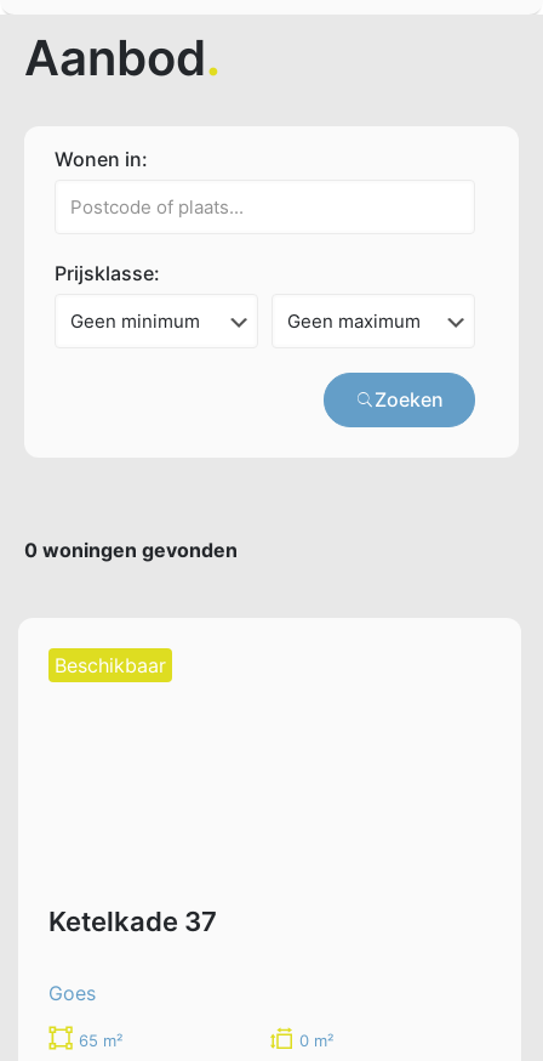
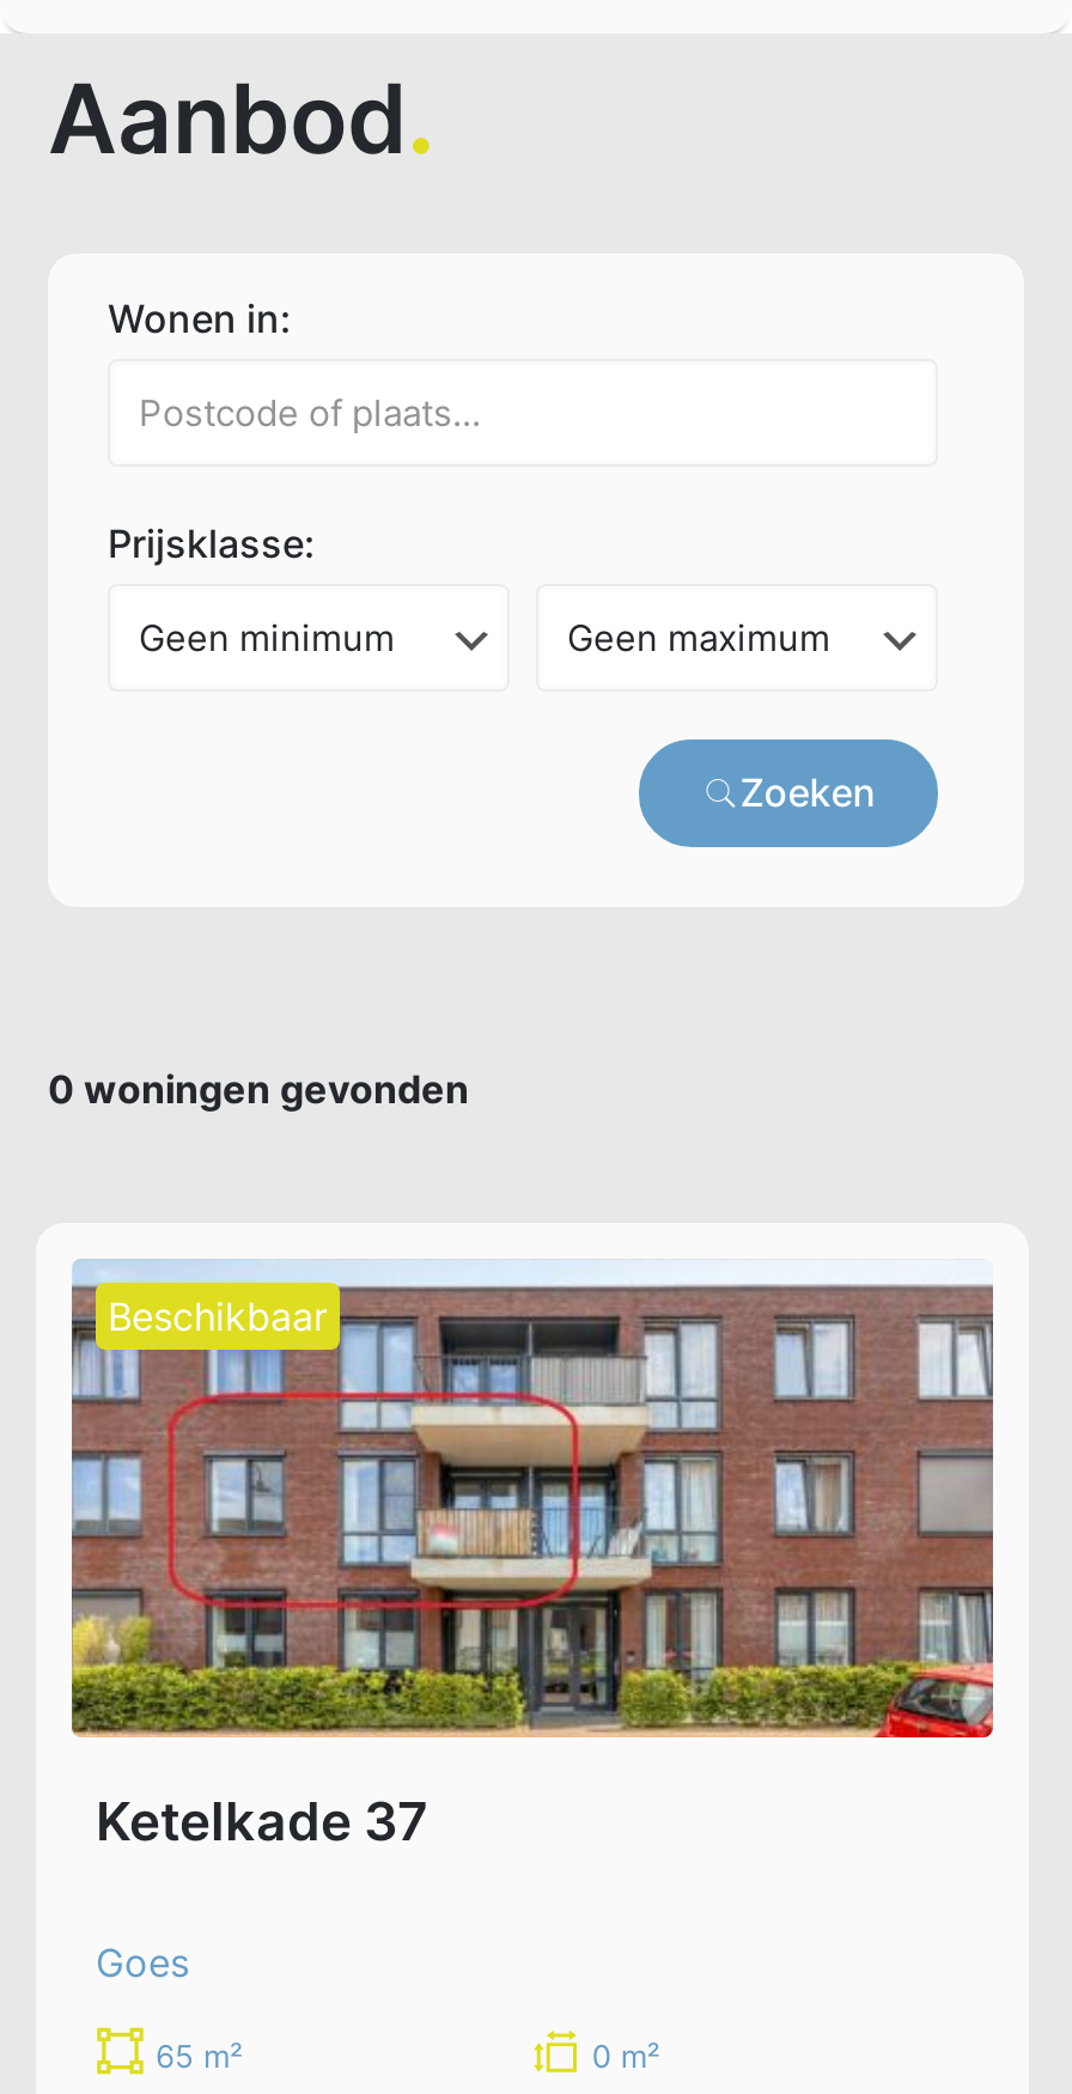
+ [image]
